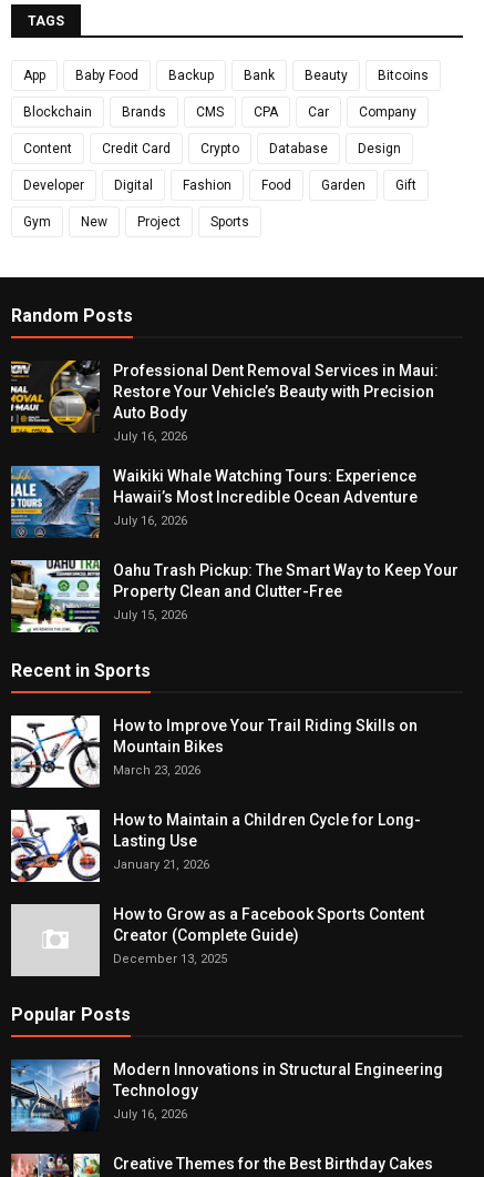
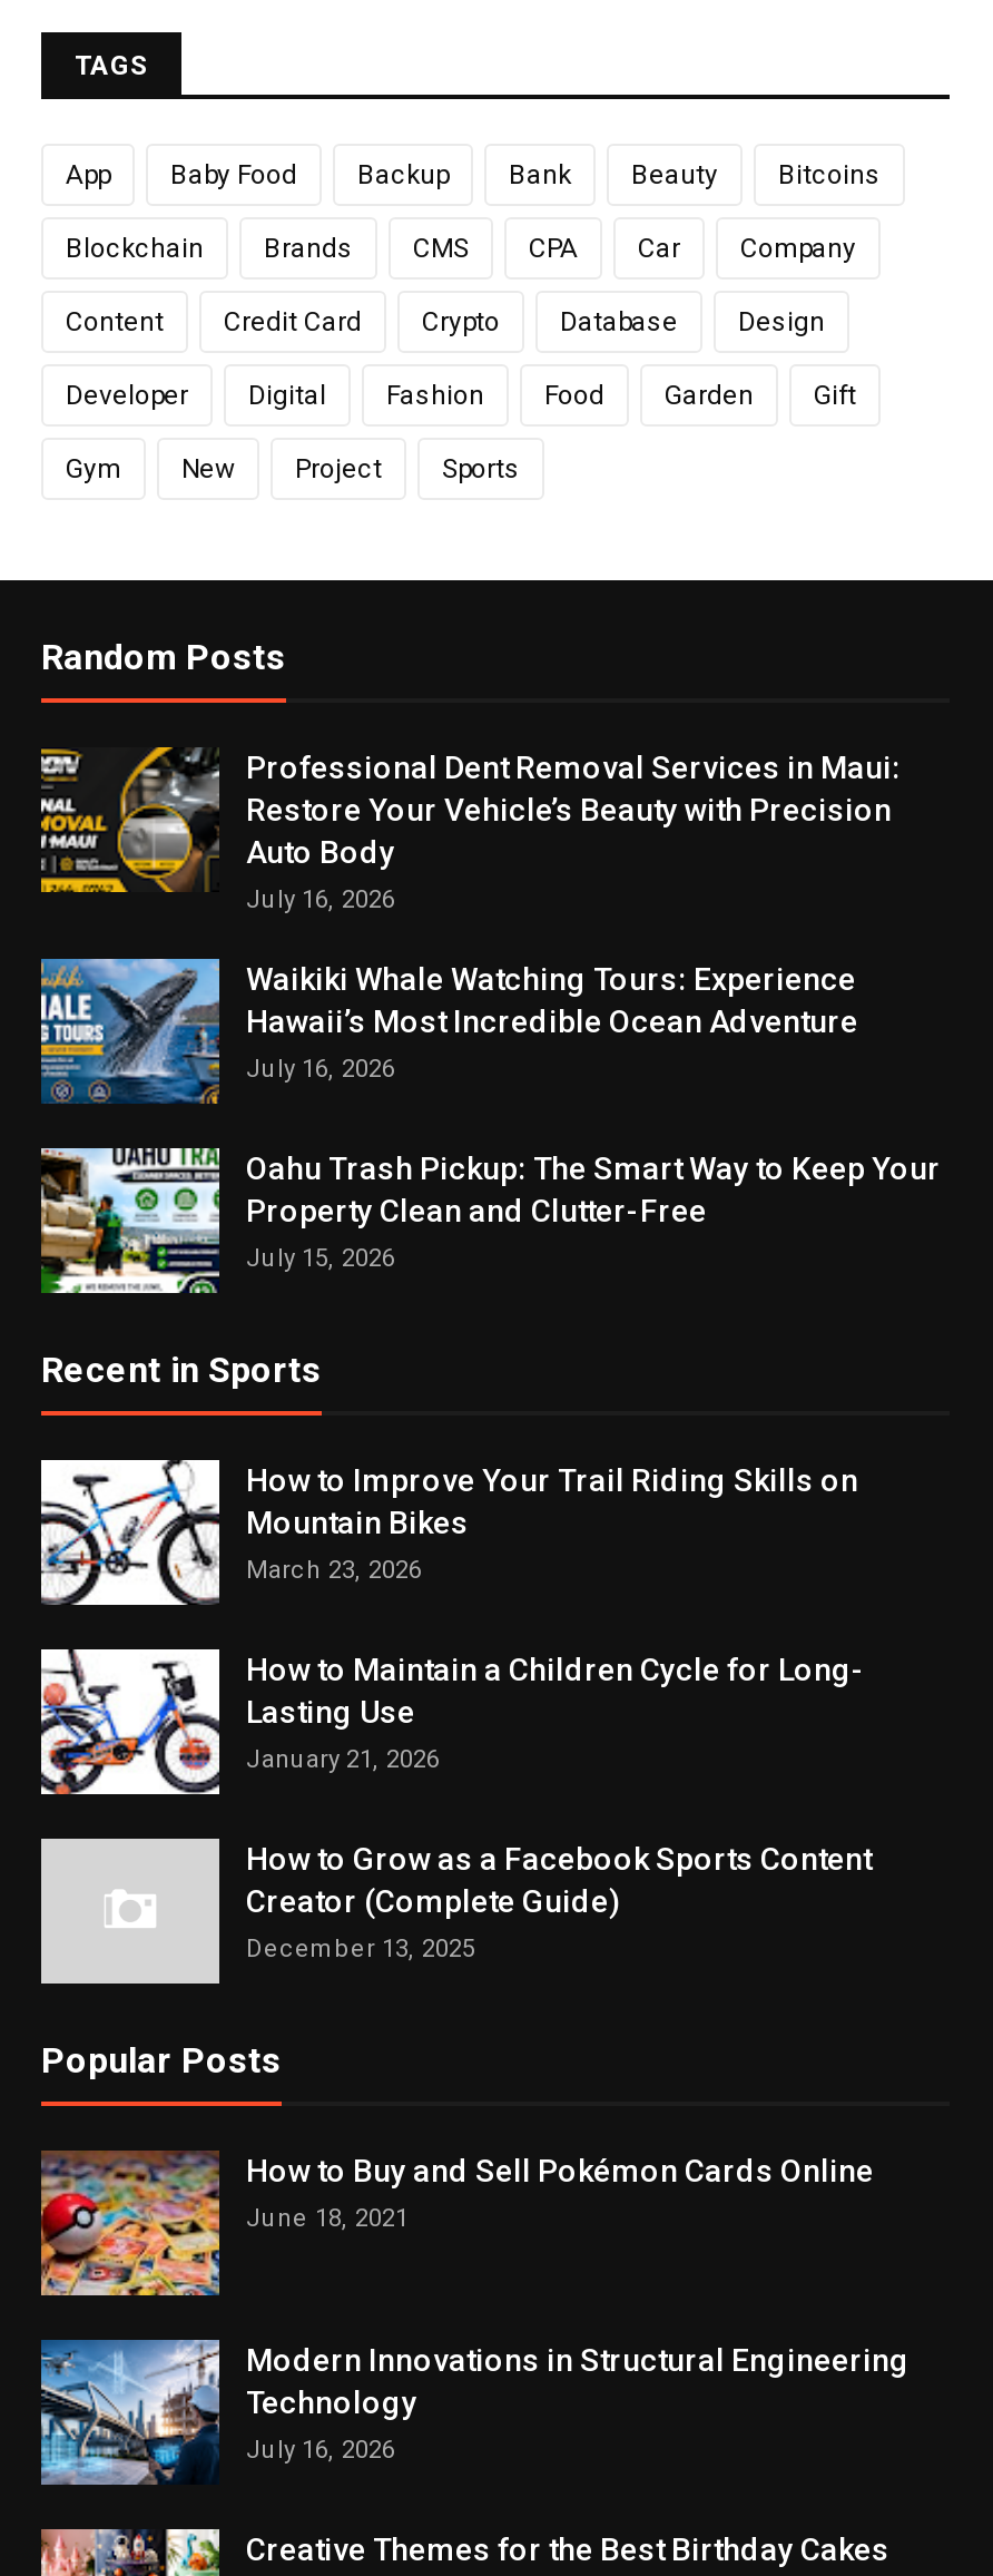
+ [image]
+ How to Buy and Sell Pokémon Cards Online
+ June 18, 2021
